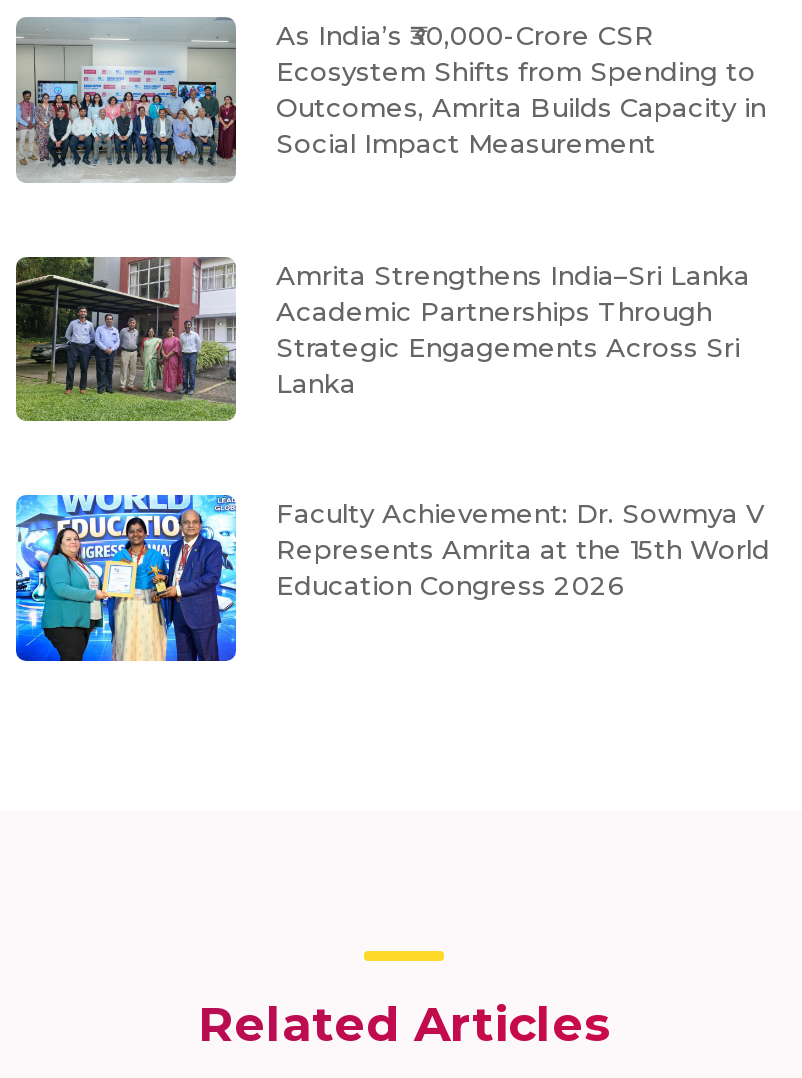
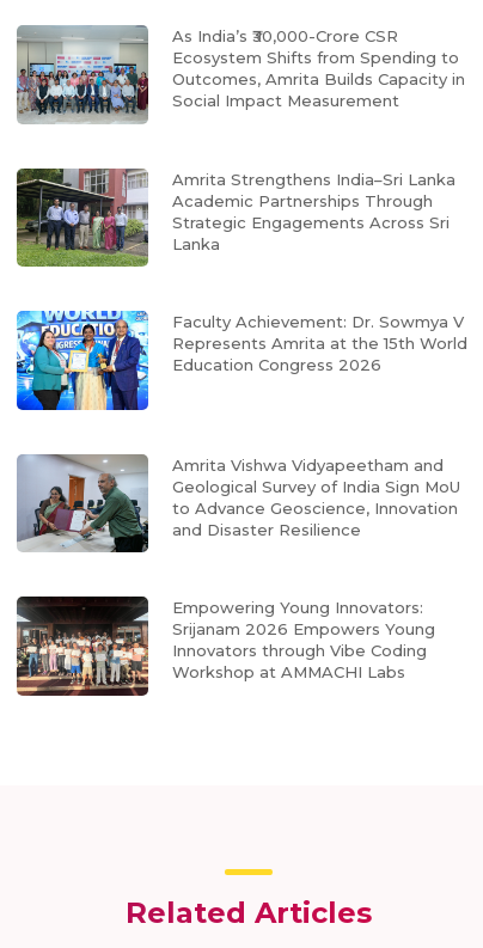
+ [image]
+ Empowering Young Innovators:
+ Srijanam 2026 Empowers Young
+ Innovators through Vibe Coding
+ Workshop at AMMACHI Labs

+ [image]
+ Amrita Vishwa Vidyapeetham and
+ Geological Survey of India Sign MoU
+ to Advance Geoscience, Innovation
+ and Disaster Resilience
